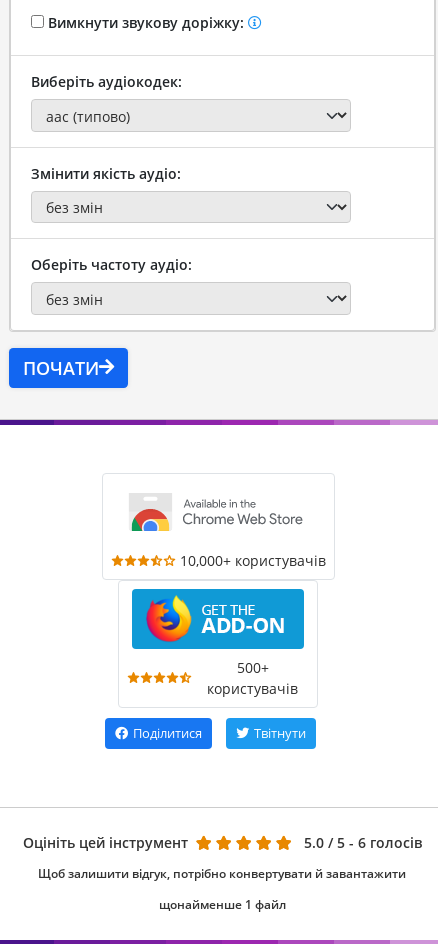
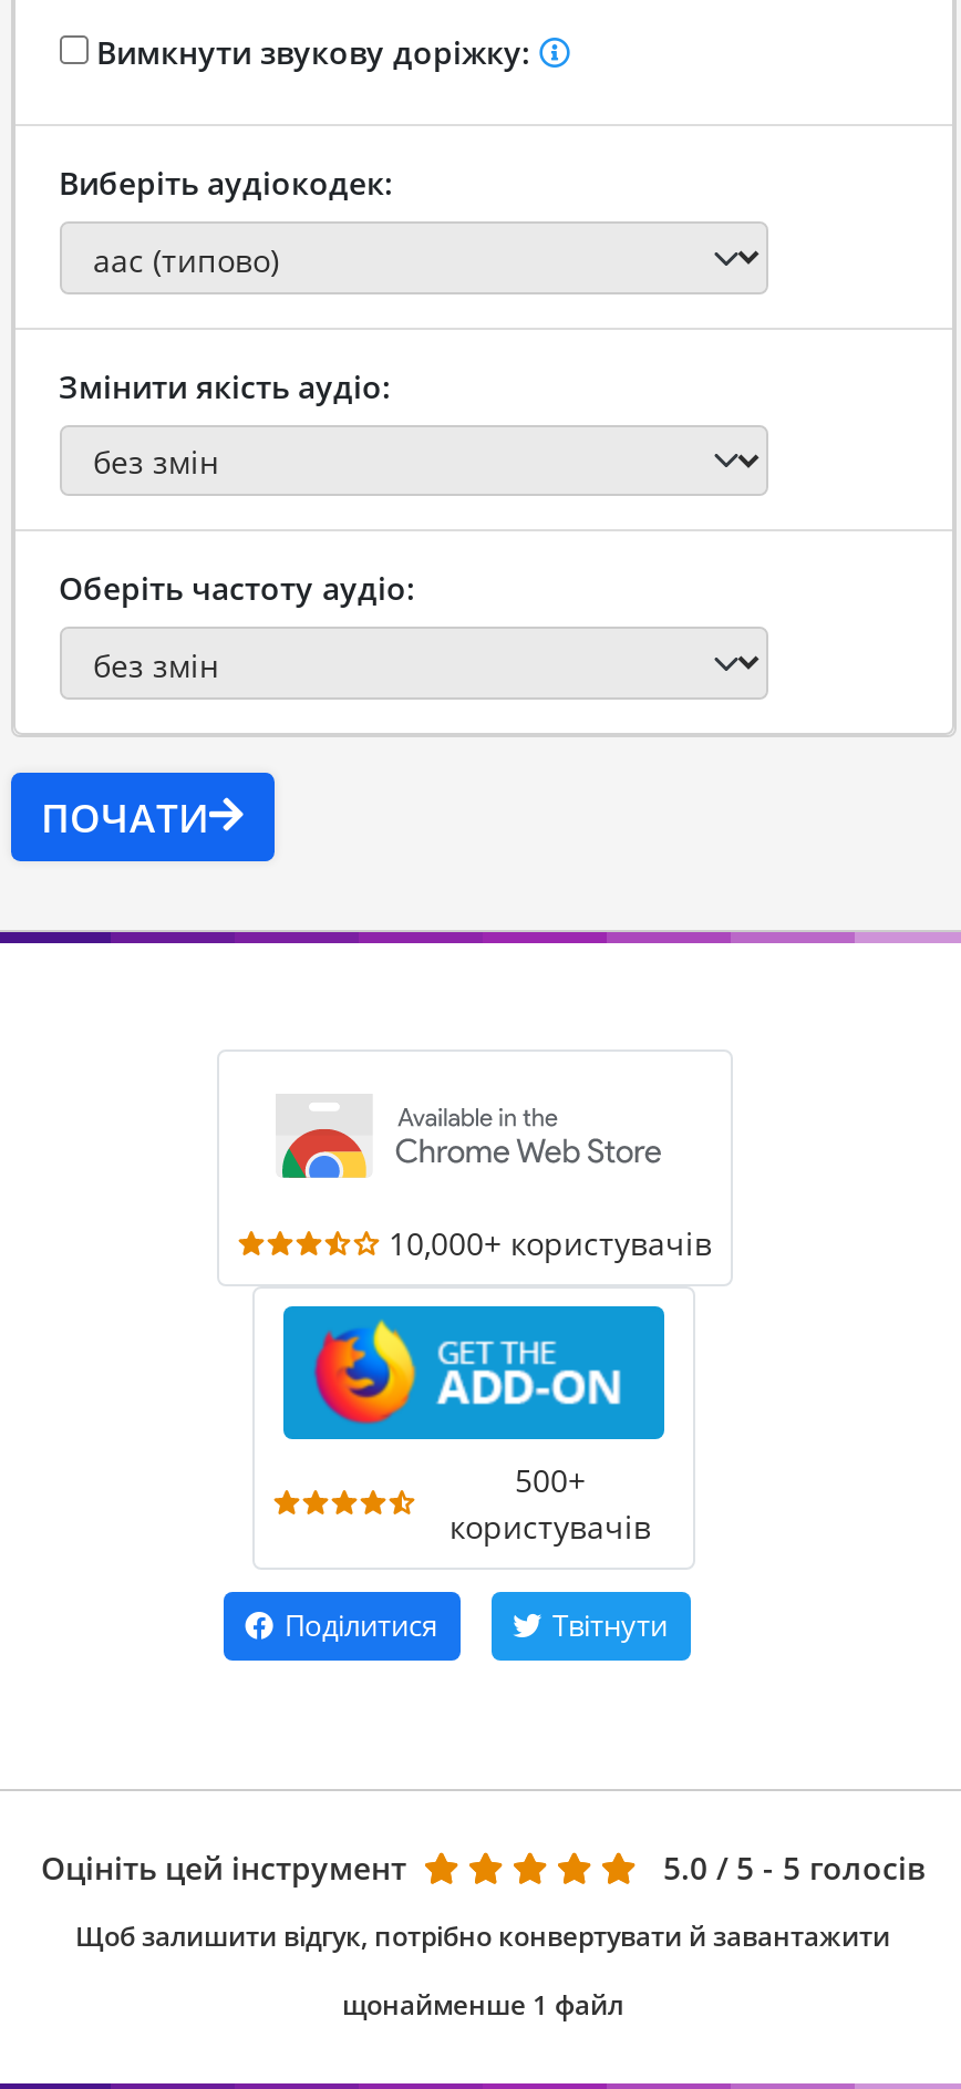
- 5.0 / 5 - 6 голосів
+ 5.0 / 5 - 5 голосів
